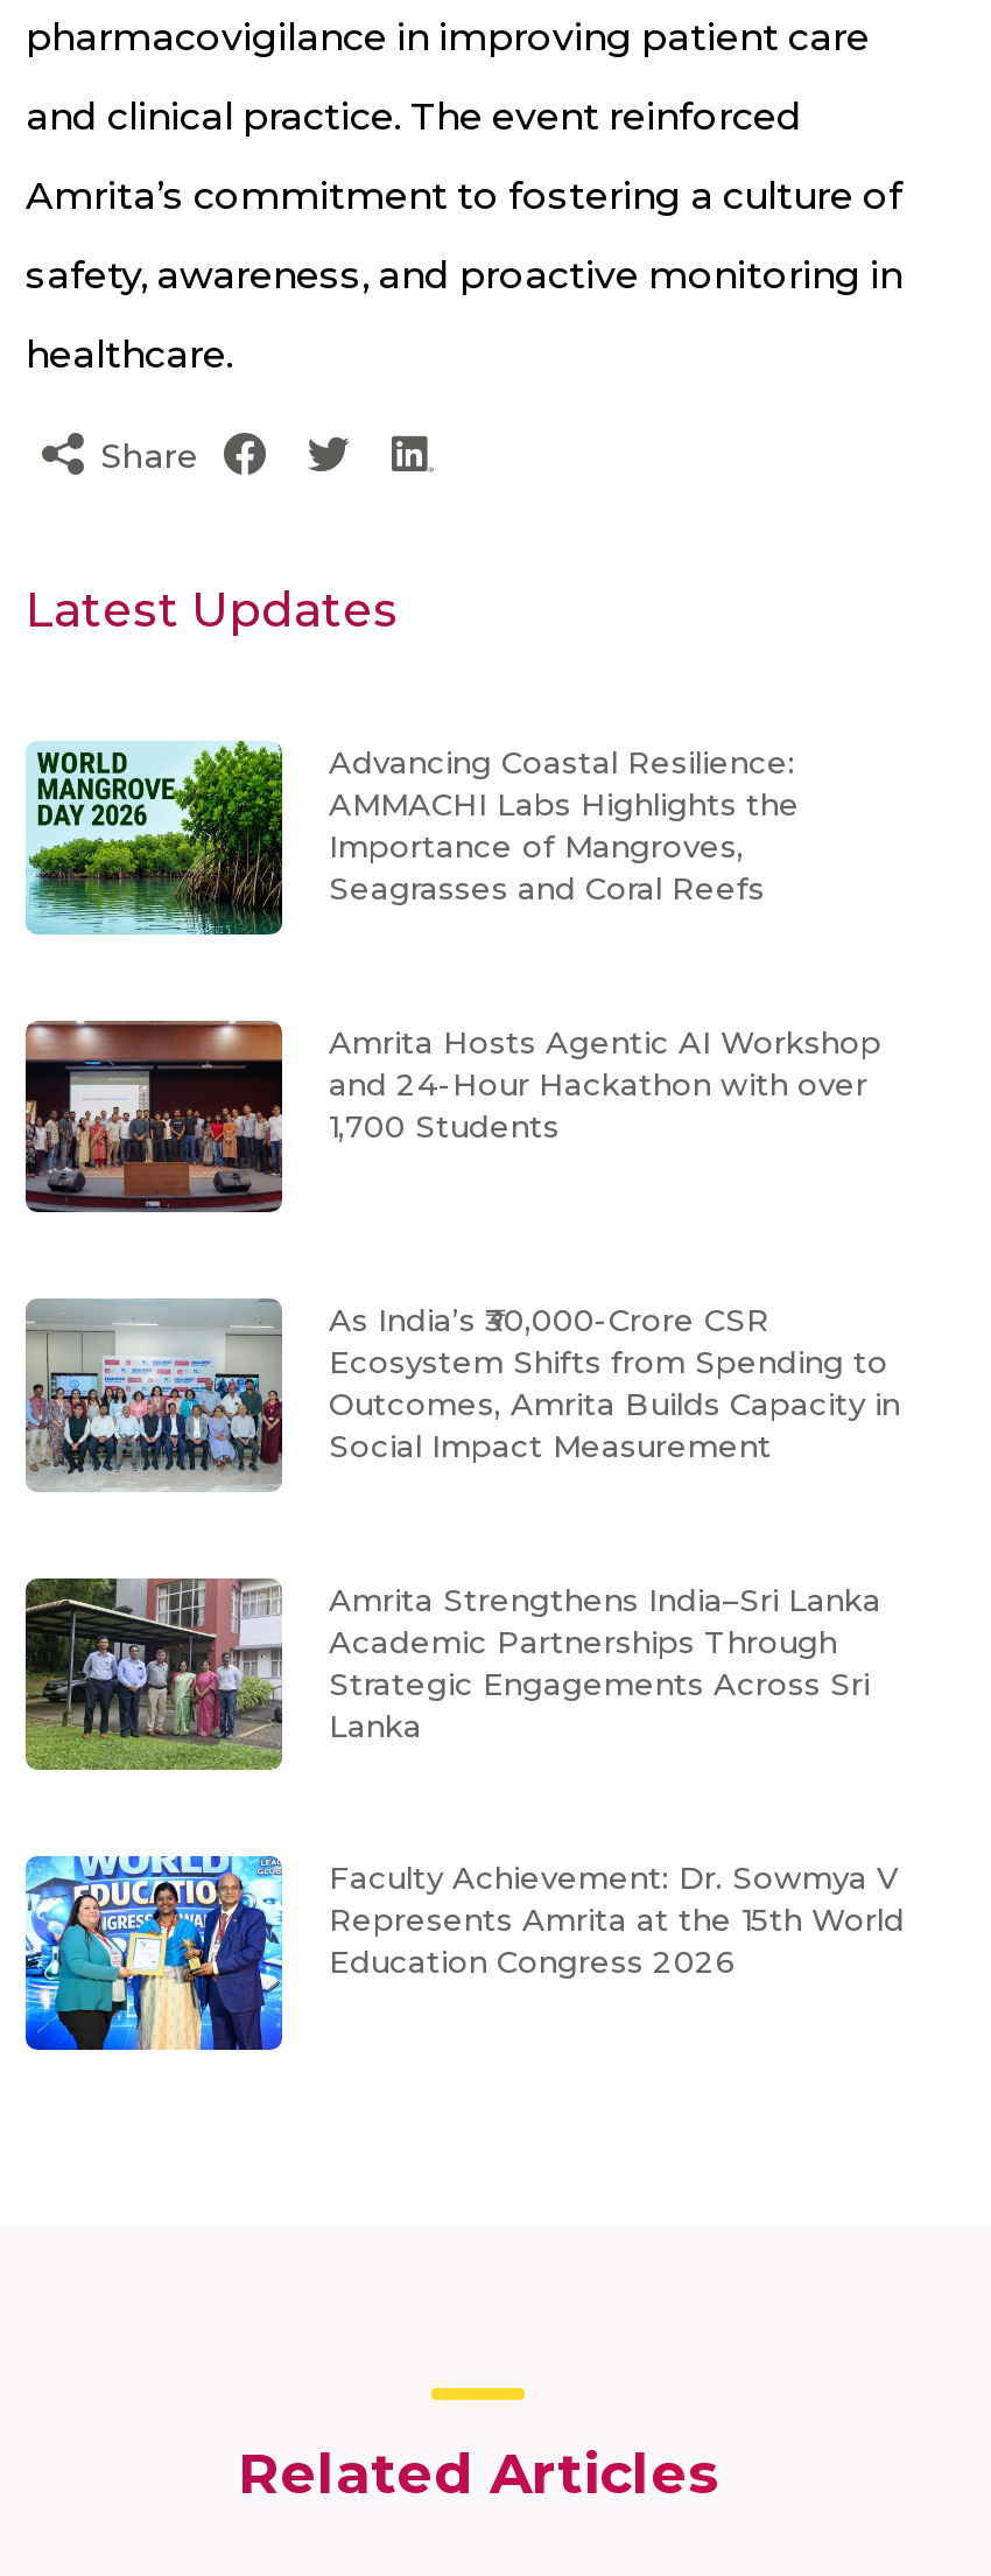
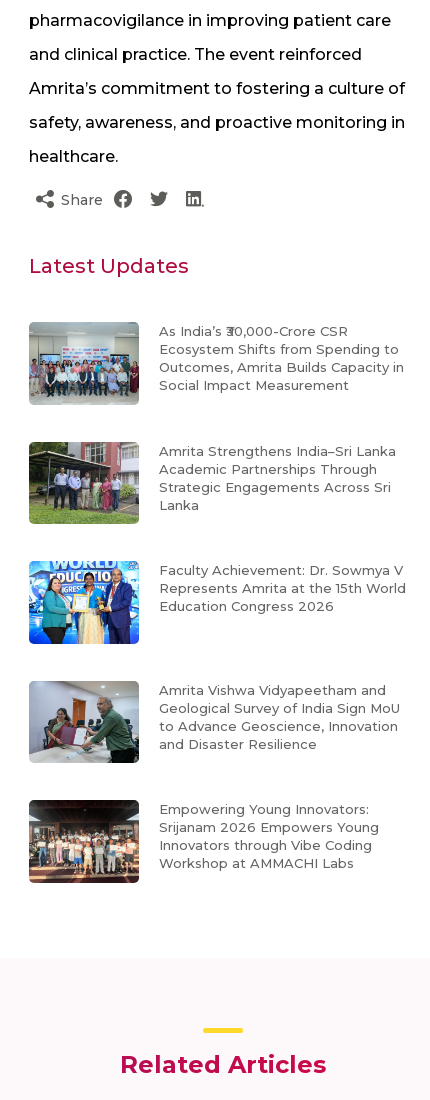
- [image]
- Advancing Coastal Resilience:
- AMMACHI Labs Highlights the
- Importance of Mangroves,
- Seagrasses and Coral Reefs

- [image]
- Amrita Hosts Agentic AI Workshop
- and 24-Hour Hackathon with over
- 1,700 Students

moved up: [image] | As India’s ₹30,000-Crore CSR | Ecosystem Shifts from Spending to | ... | Represents Amrita at the 15th World | Education Congress 2026

+ [image]
+ Empowering Young Innovators:
+ Srijanam 2026 Empowers Young
+ Innovators through Vibe Coding
+ Workshop at AMMACHI Labs

+ [image]
+ Amrita Vishwa Vidyapeetham and
+ Geological Survey of India Sign MoU
+ to Advance Geoscience, Innovation
+ and Disaster Resilience
